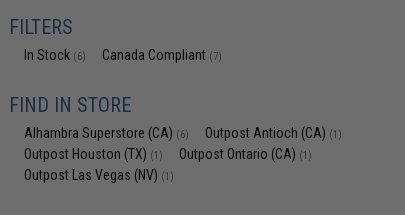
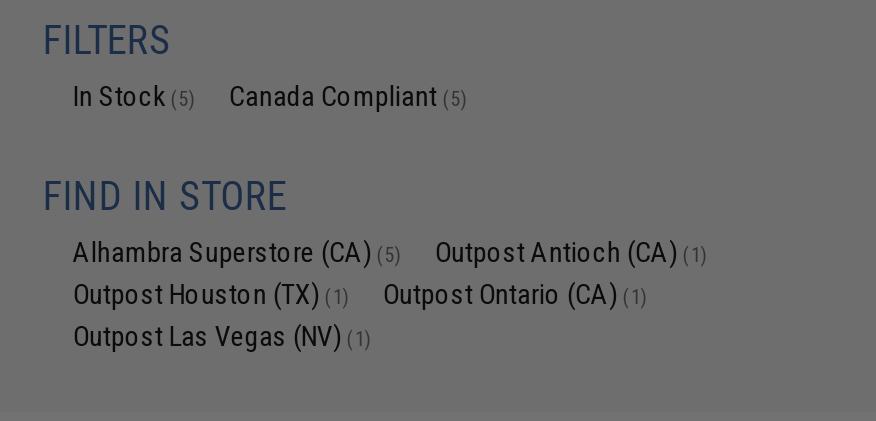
- In Stock (6)
+ In Stock (5)

- Canada Compliant (7)
+ Canada Compliant (5)

- Alhambra Superstore (CA) (6)
+ Alhambra Superstore (CA) (5)
